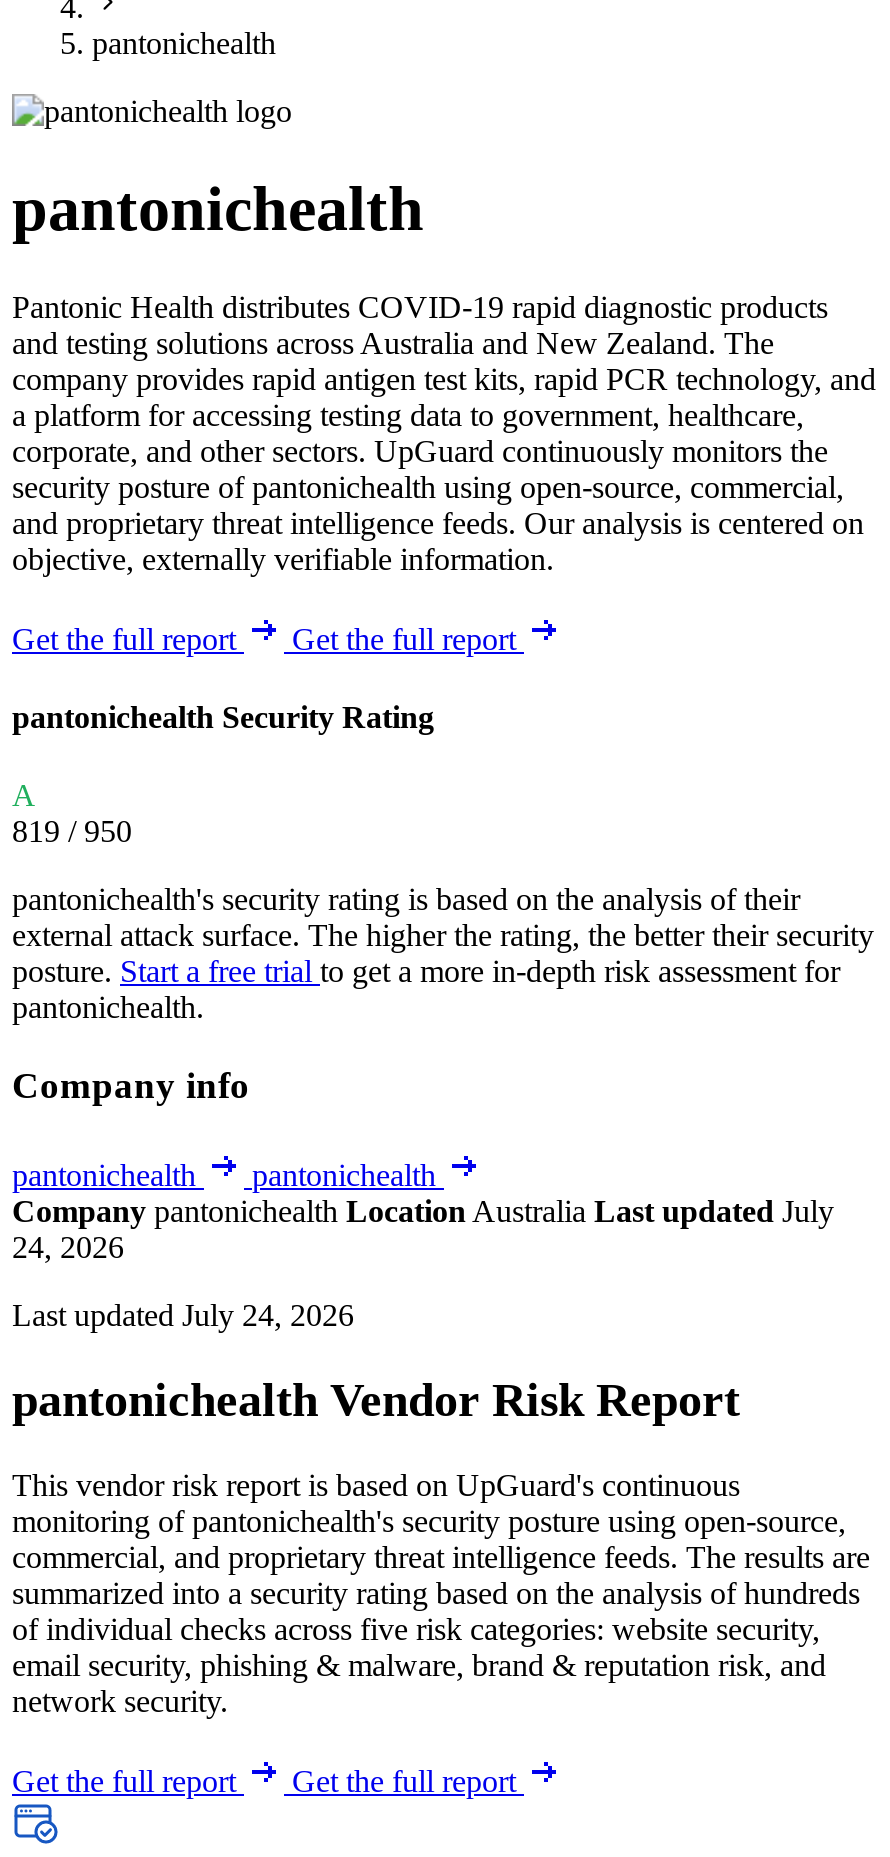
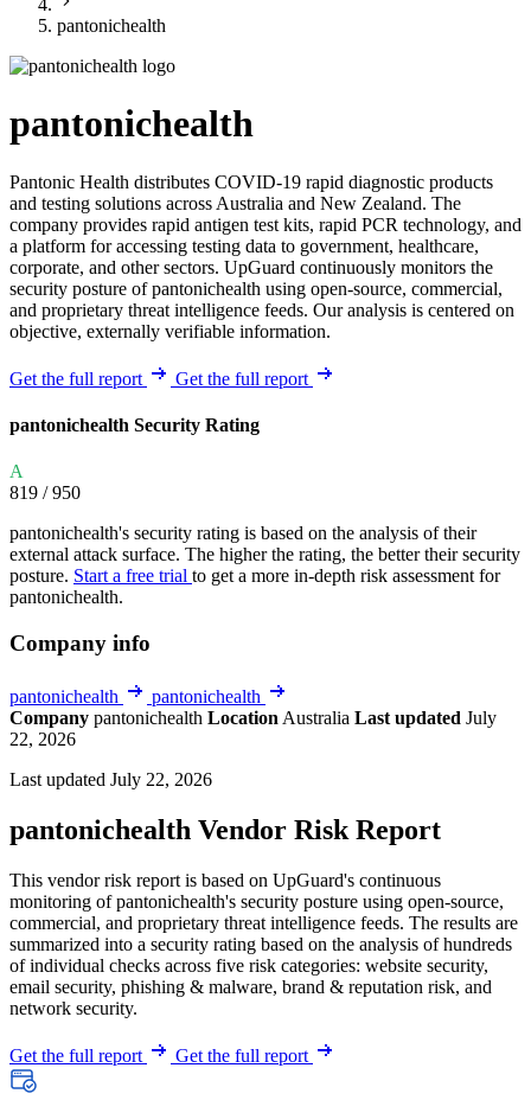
- 24, 2026
+ 22, 2026

- Last updated July 24, 2026
+ Last updated July 22, 2026
